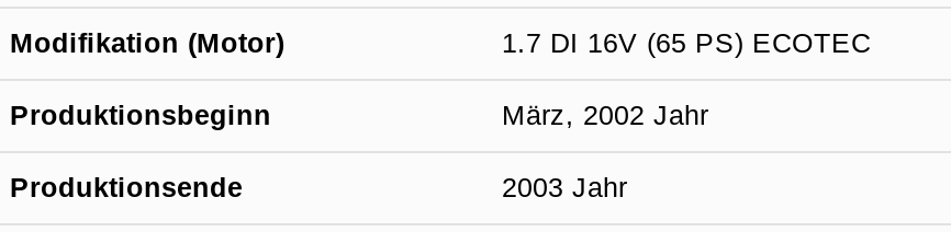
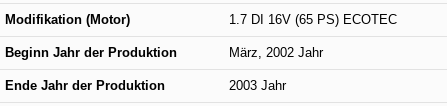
- Produktionsbeginn
+ Beginn Jahr der Produktion

- Produktionsende
+ Ende Jahr der Produktion
